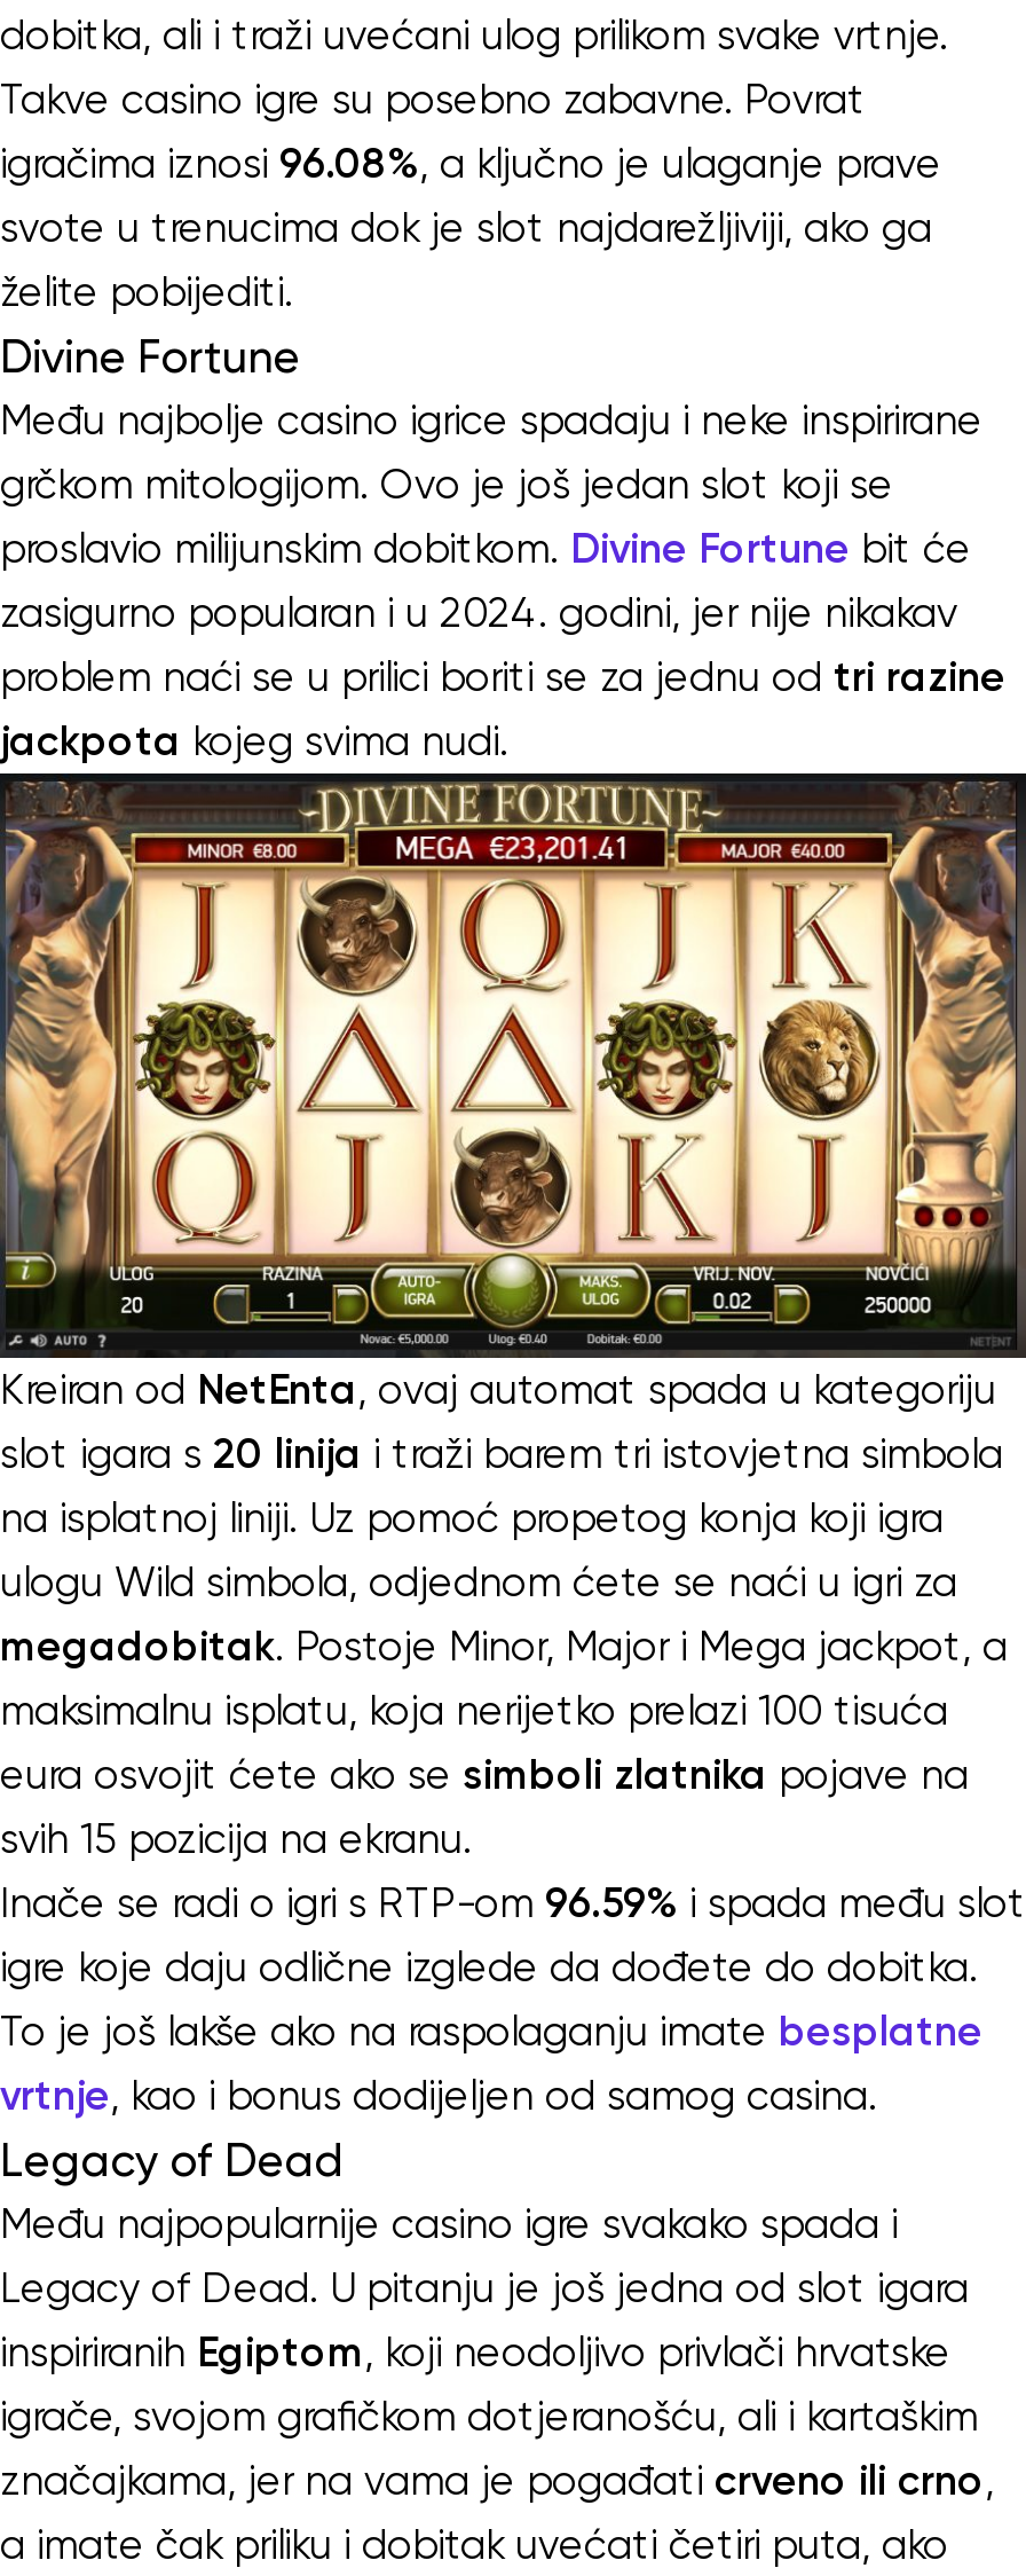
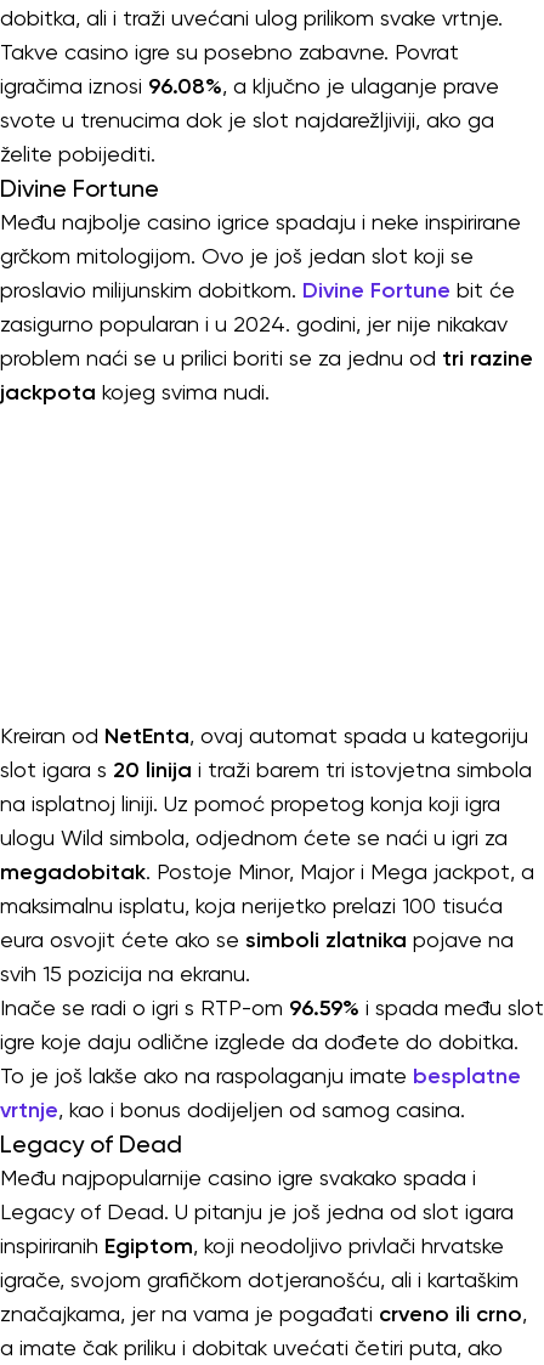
- [image]
